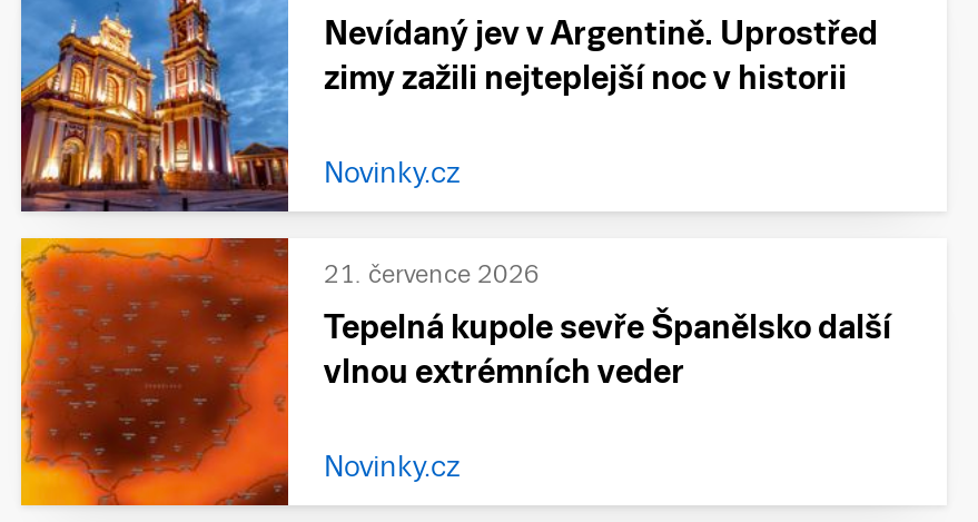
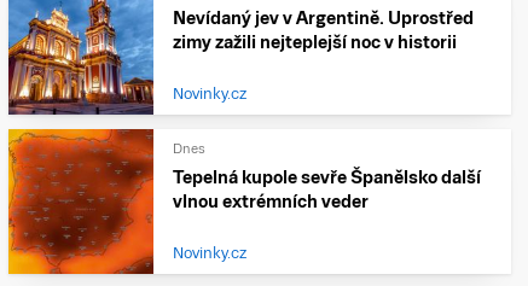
- 21. července 2026
+ Dnes
